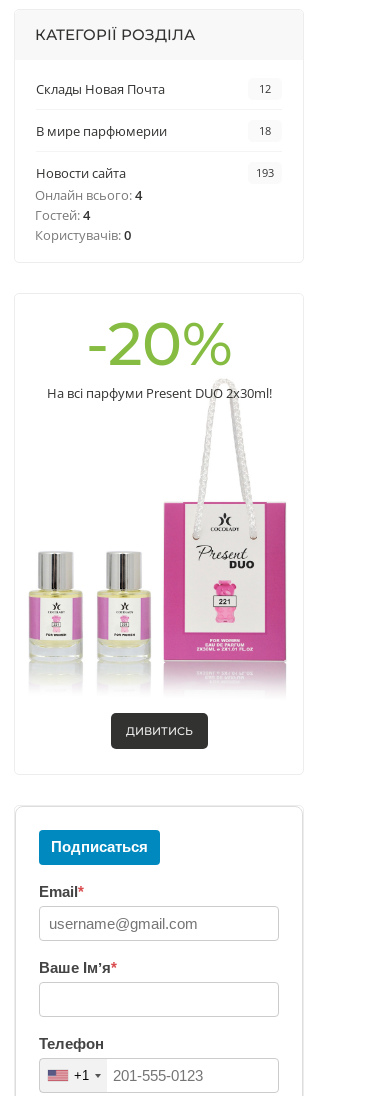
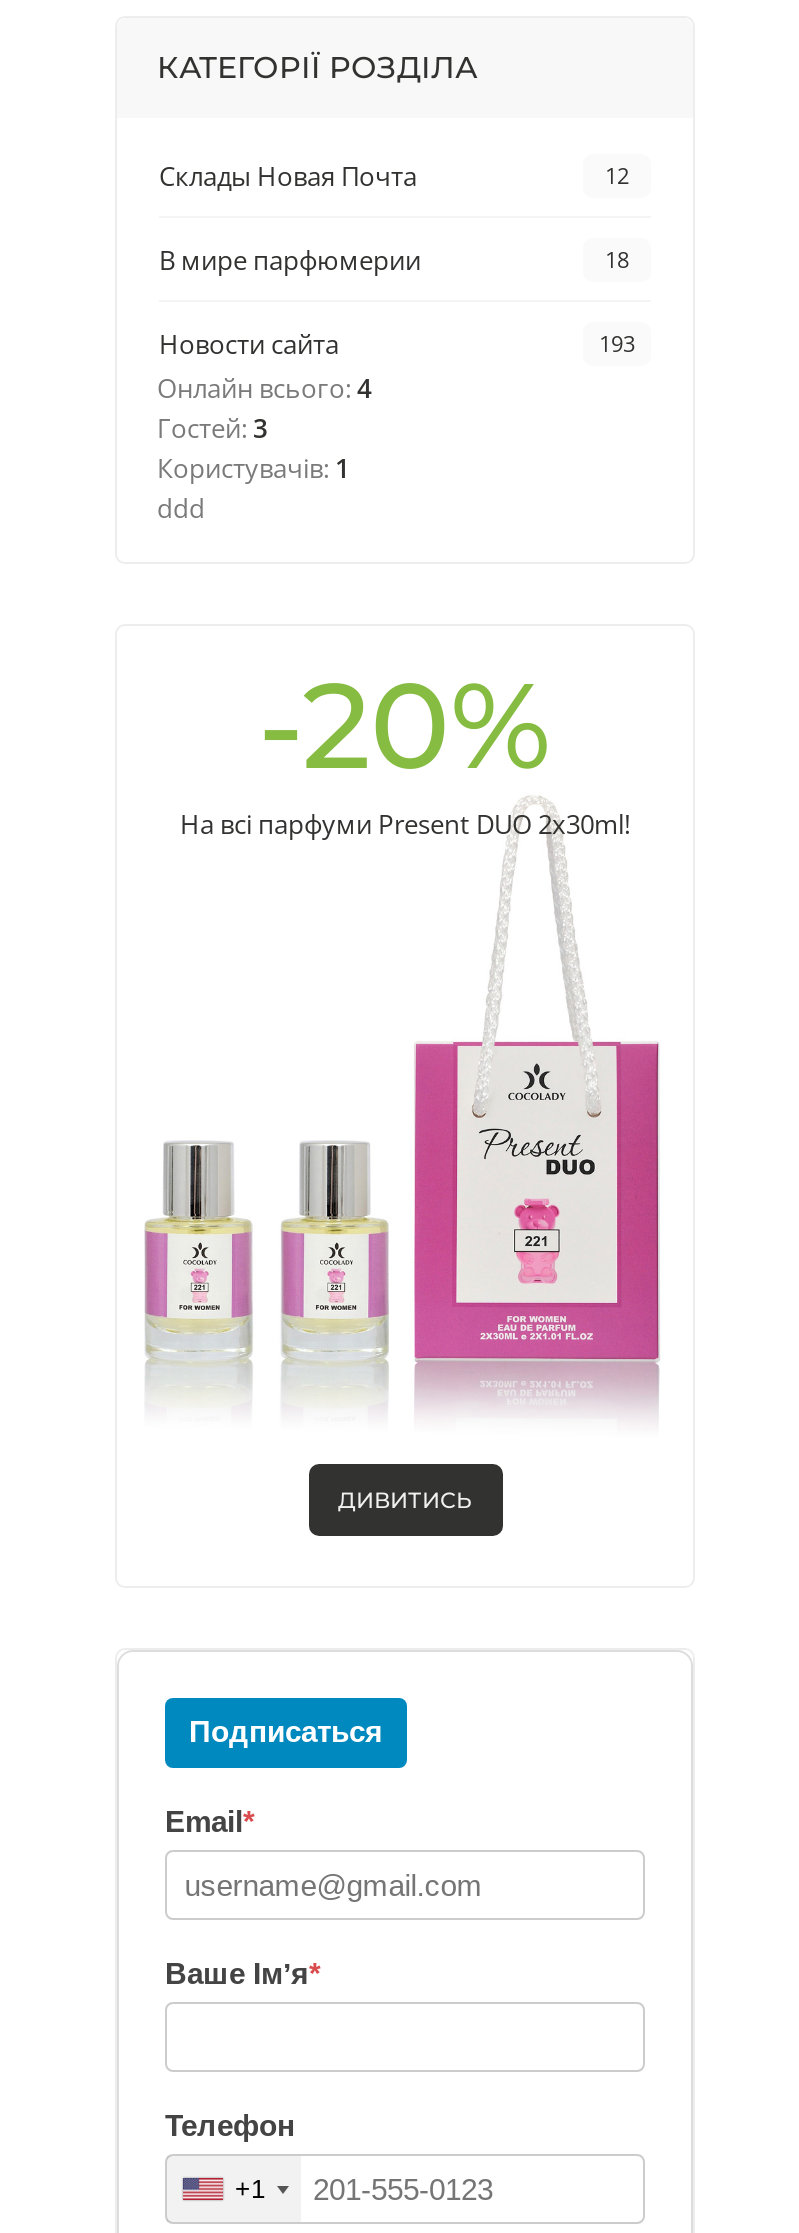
- Гостей: 4
- Користувачів: 0
+ Гостей: 3
+ Користувачів: 1
+ ddd
